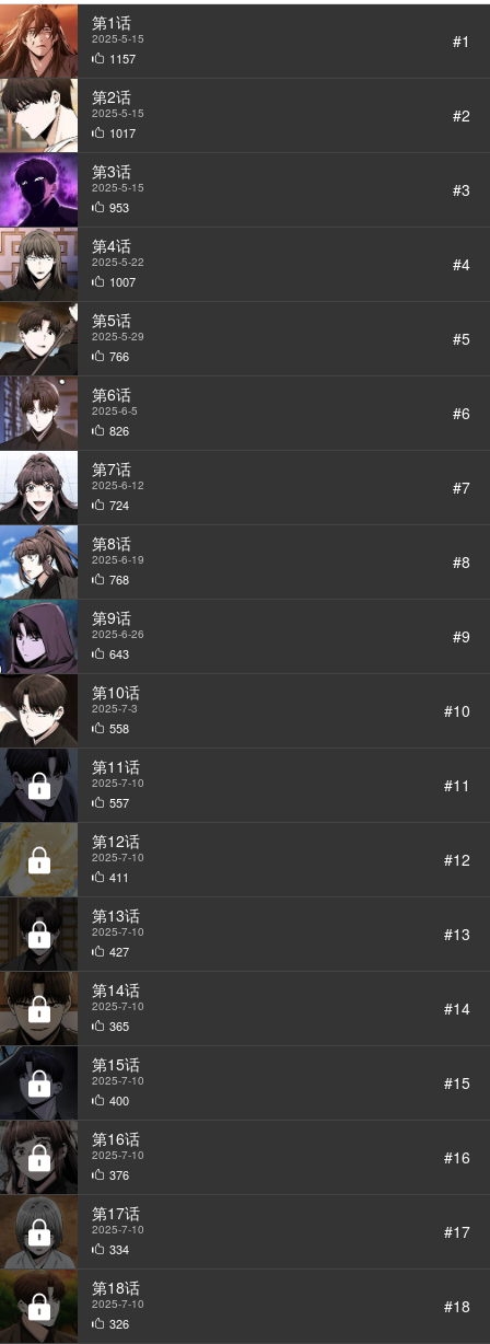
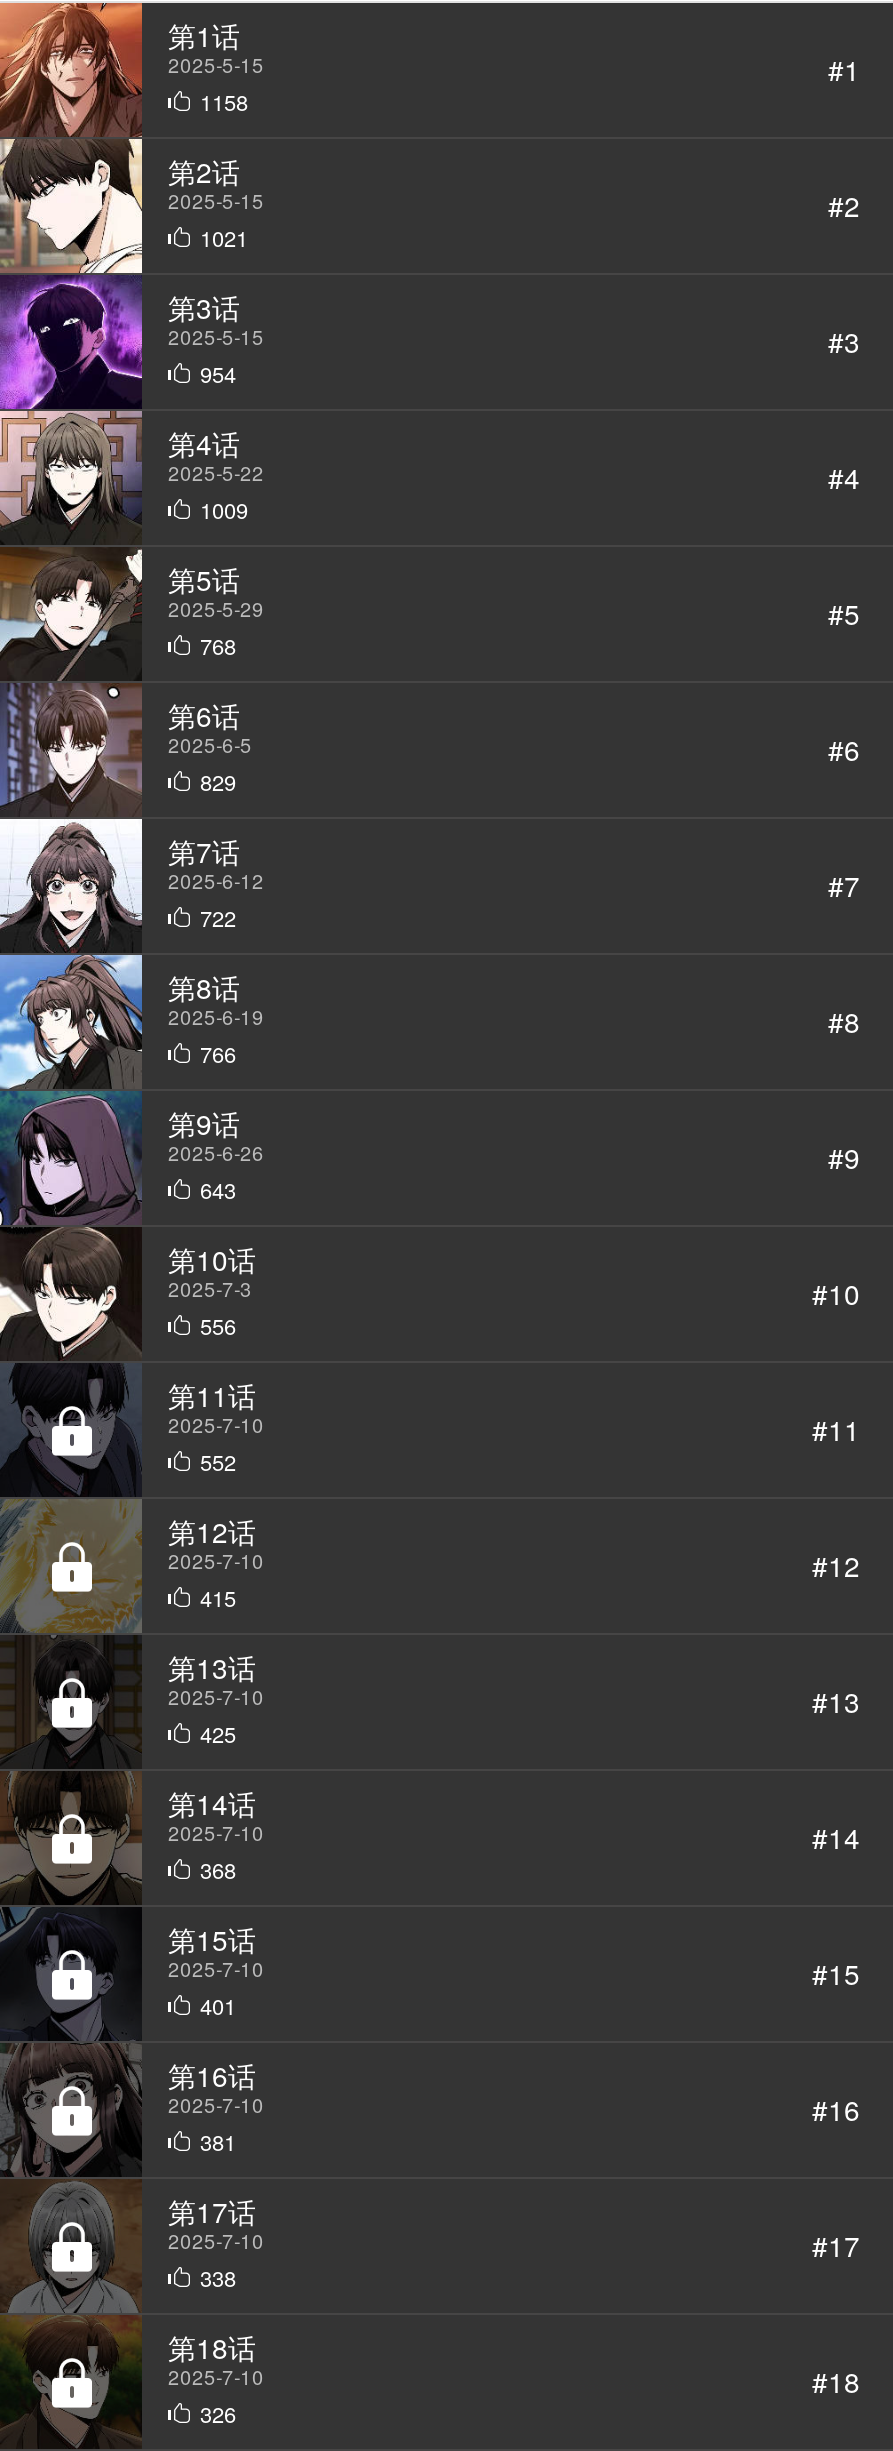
- 1157
+ 1158

- 1017
+ 1021

- 953
+ 954

- 1007
+ 1009

- 766
+ 768

- 826
+ 829

- 724
+ 722

- 768
+ 766

- 558
+ 556

- 557
+ 552

- 411
+ 415

- 427
+ 425

- 365
+ 368

- 400
+ 401

- 376
+ 381

- 334
+ 338
